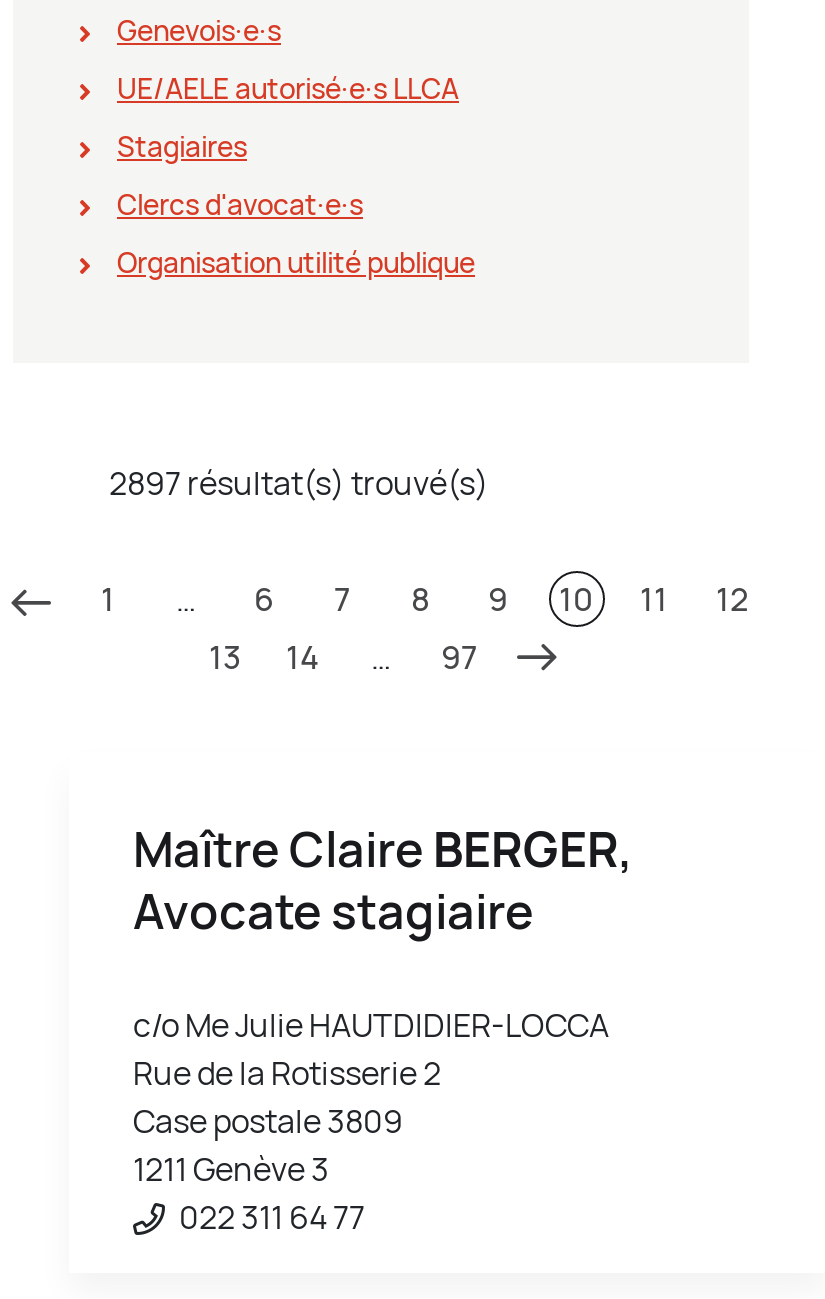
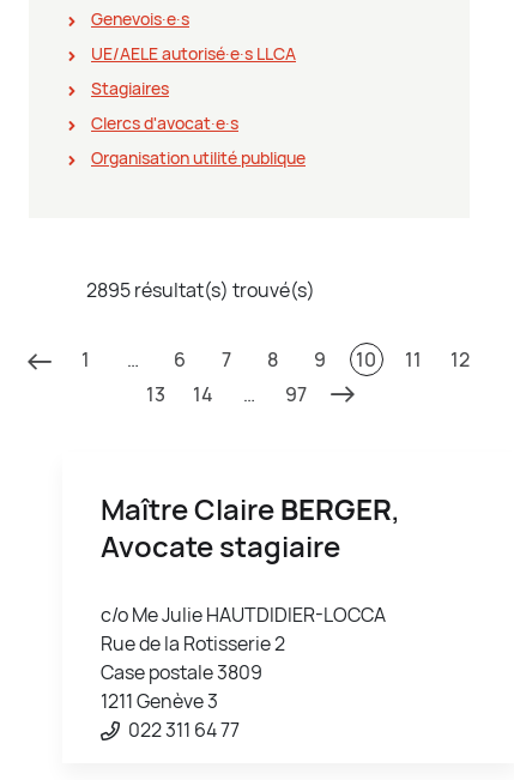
- 2897 résultat(s) trouvé(s)
+ 2895 résultat(s) trouvé(s)
